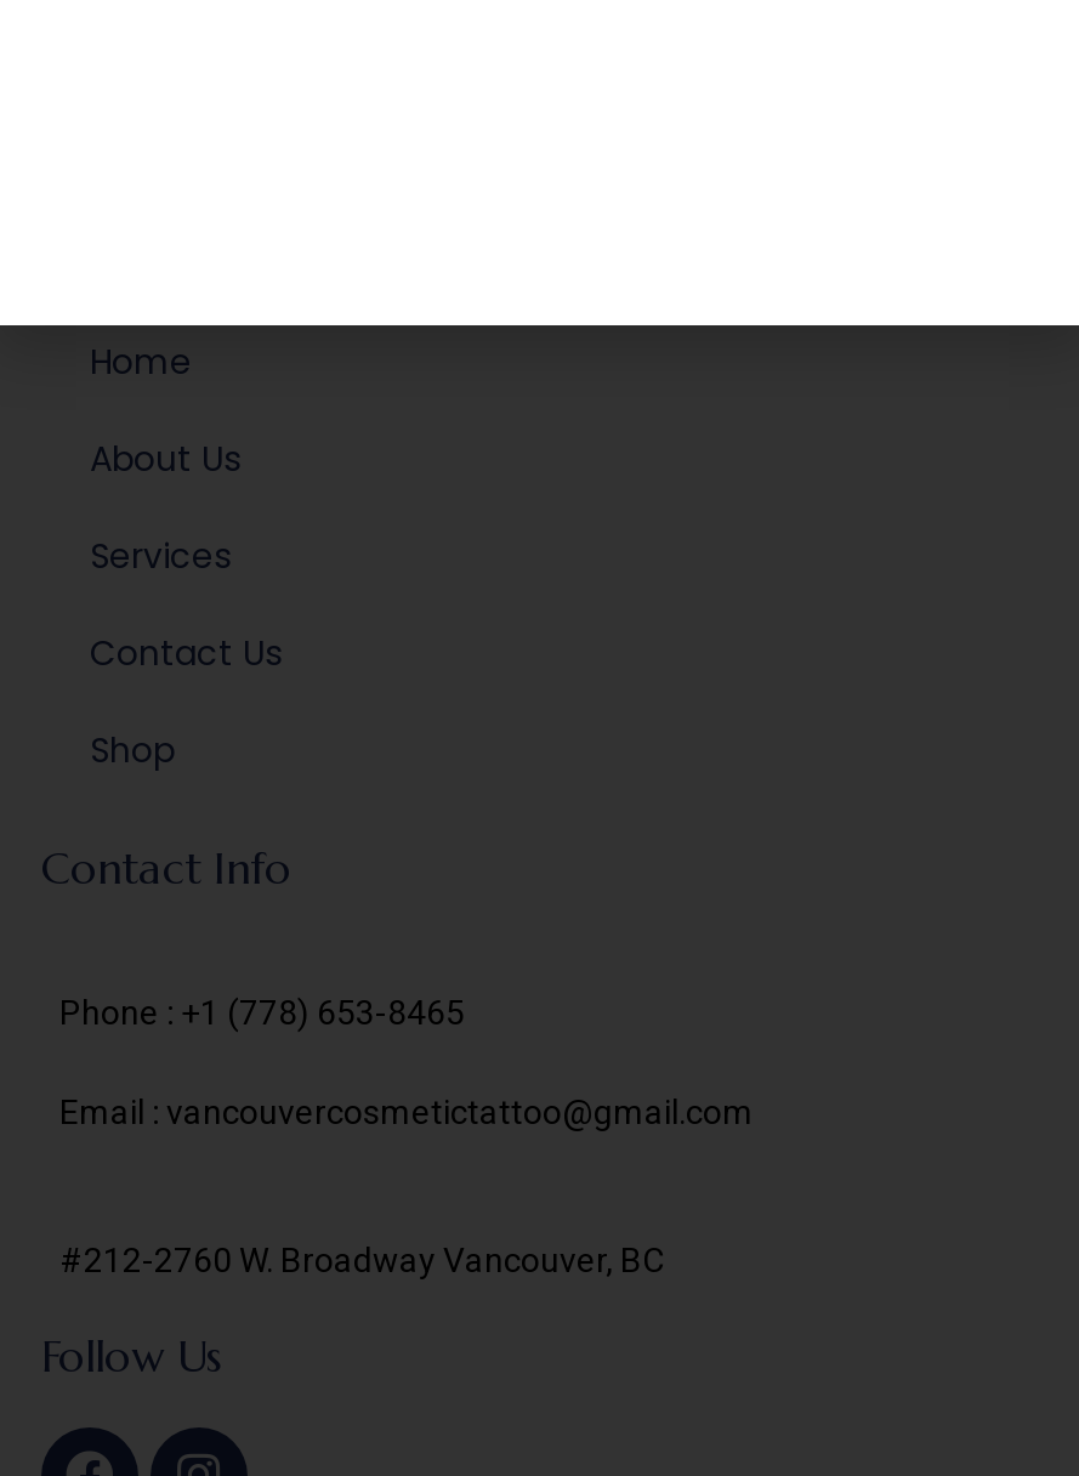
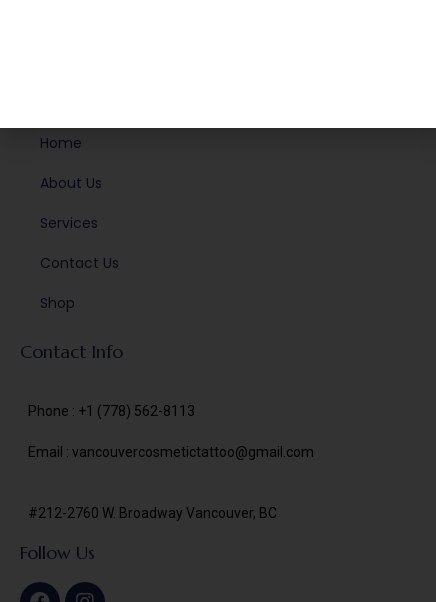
- Phone : +1 (778) 653-8465
+ Phone : +1 (778) 562-8113
